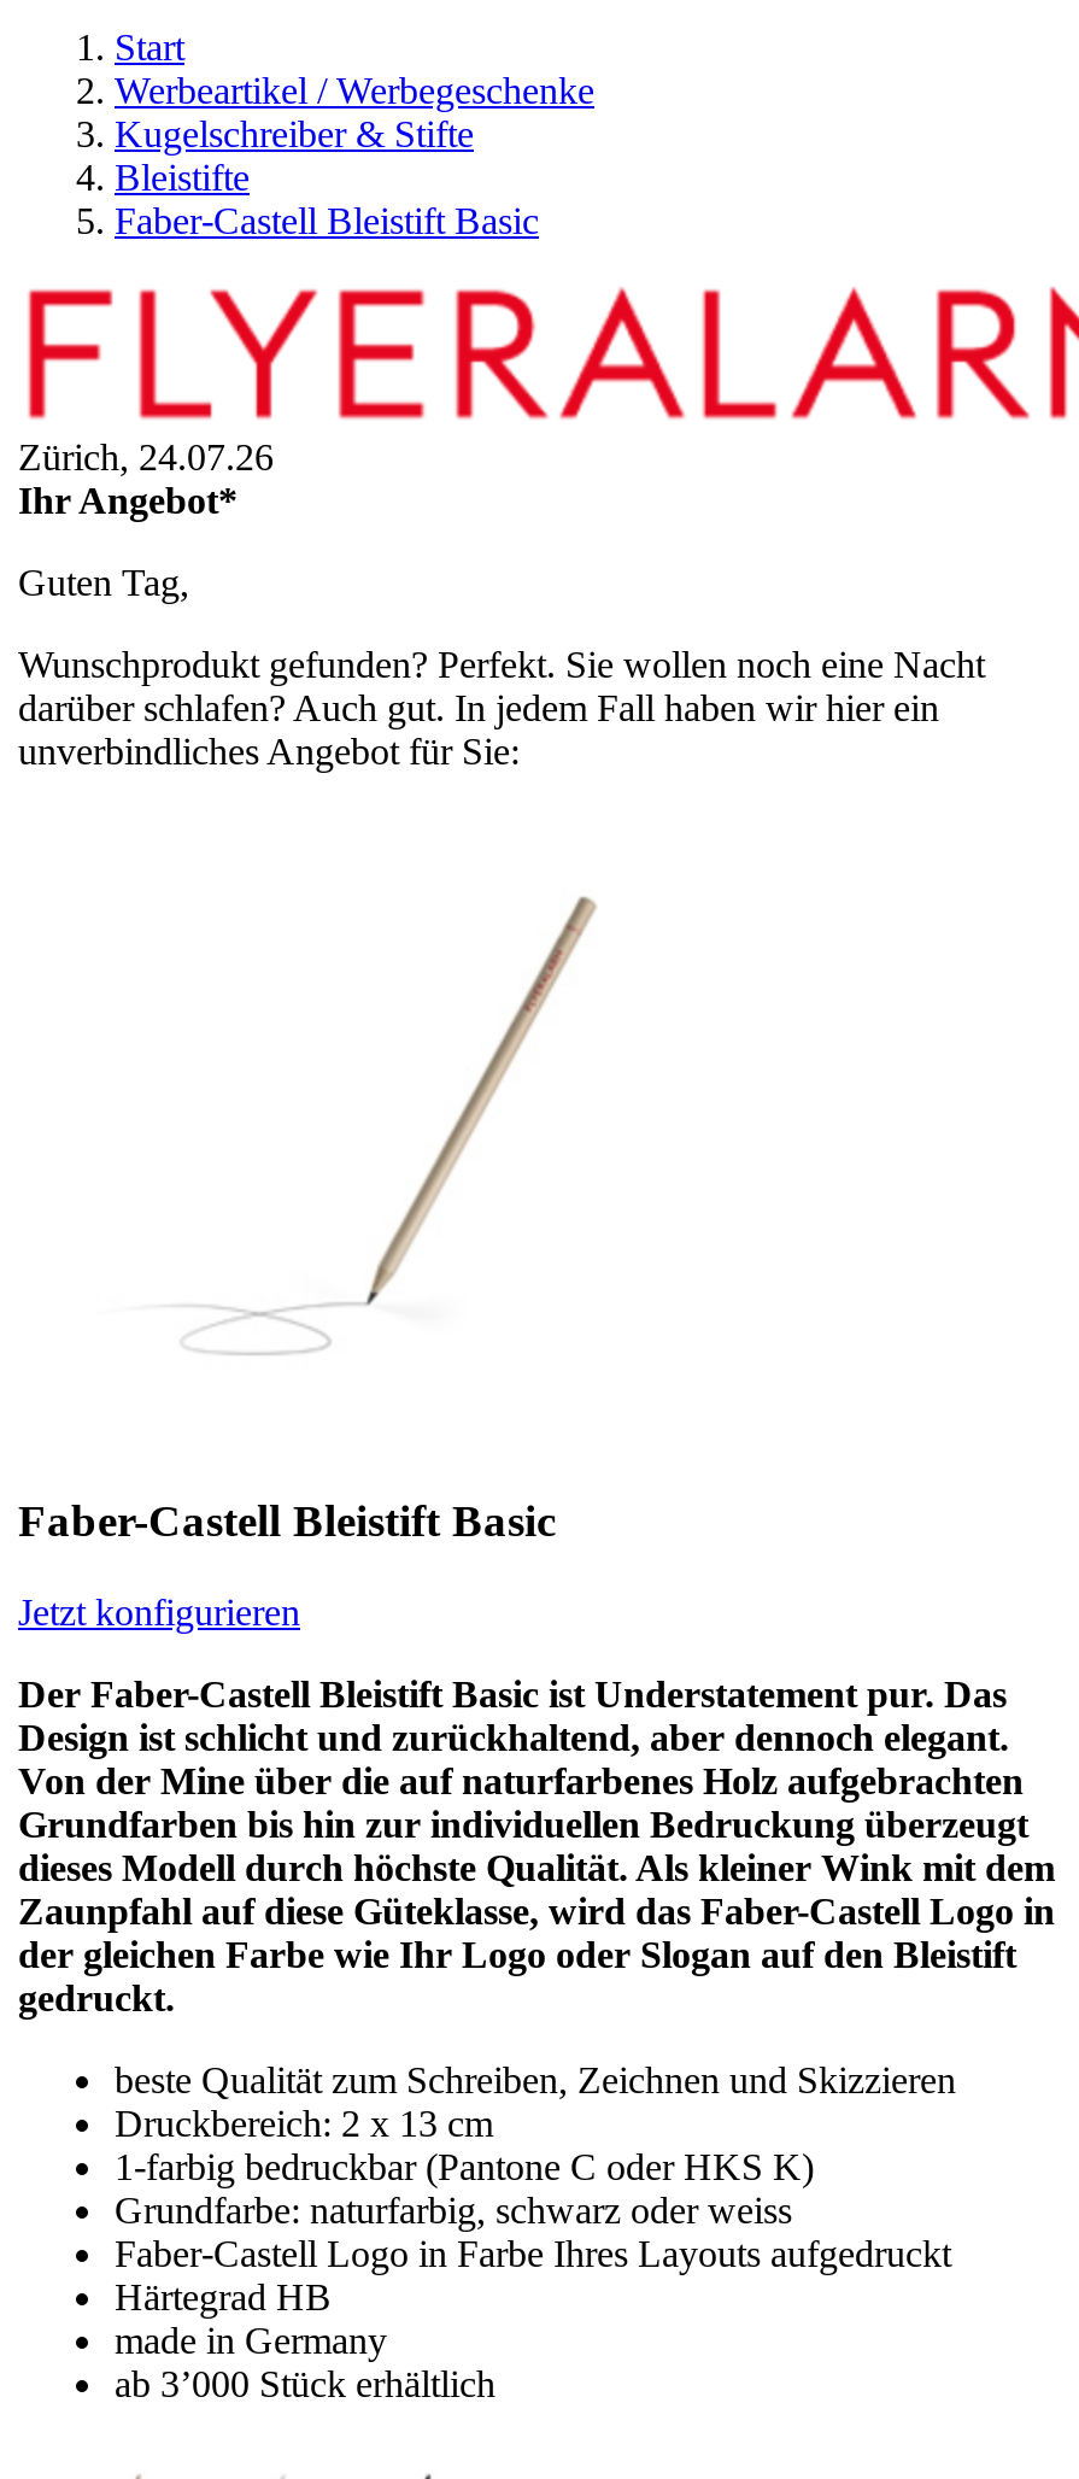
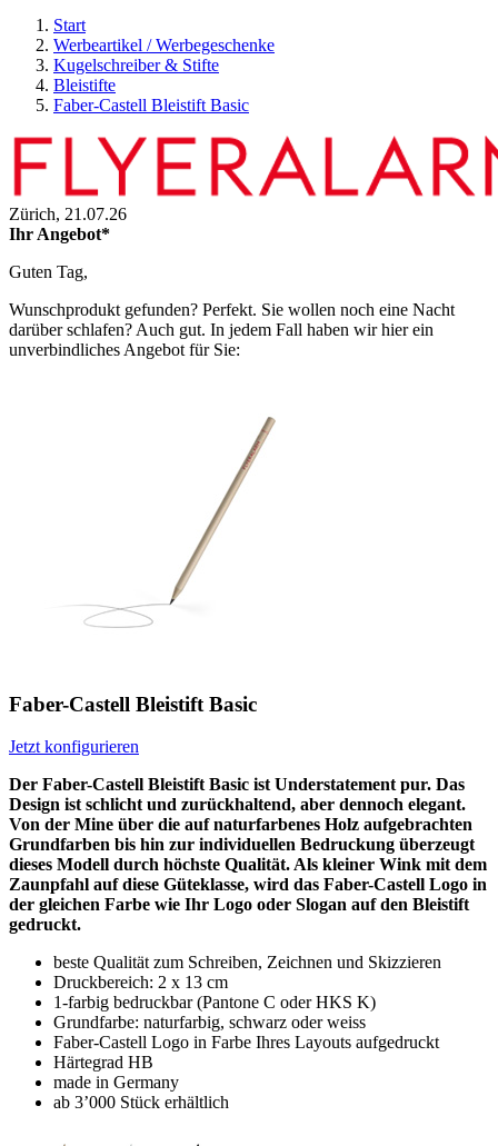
- Zürich, 24.07.26
+ Zürich, 21.07.26
